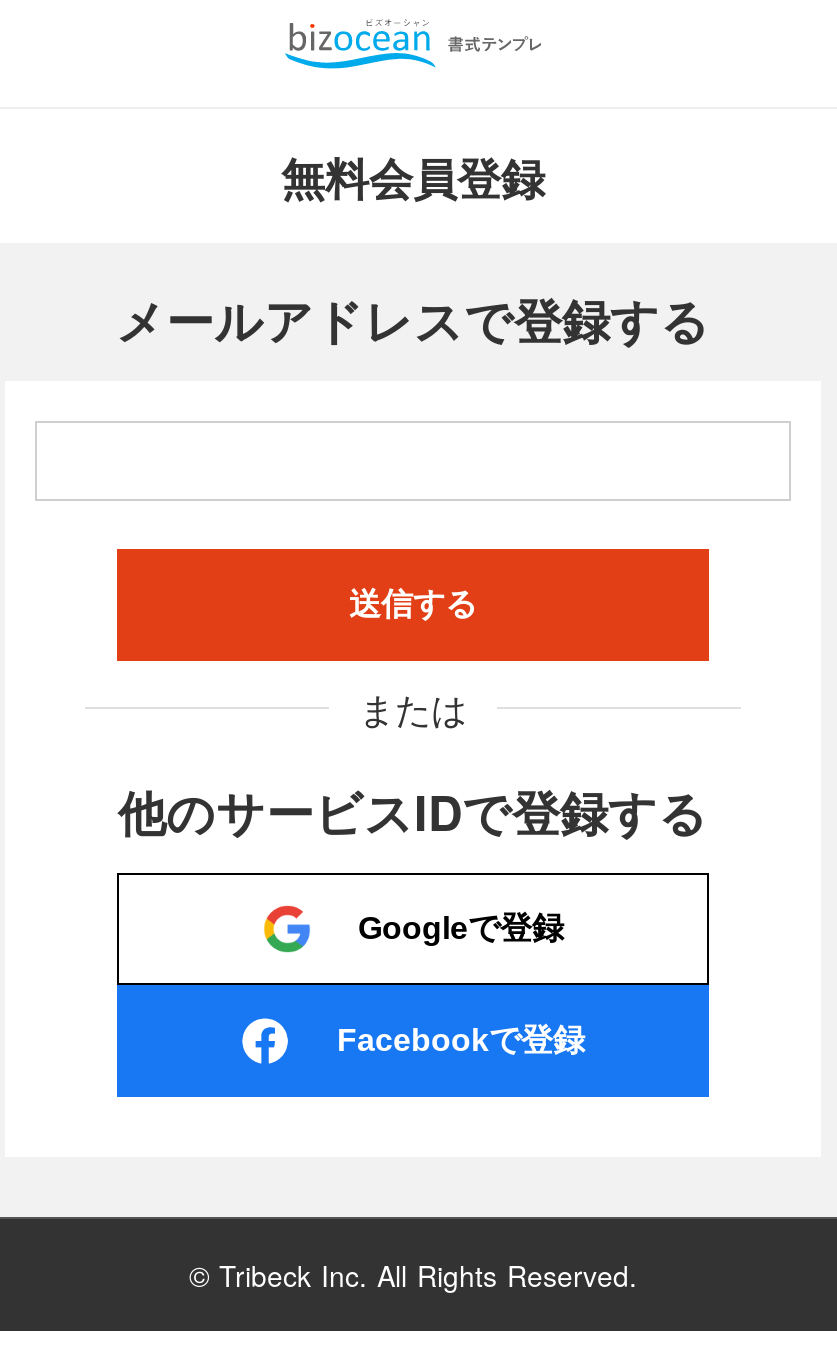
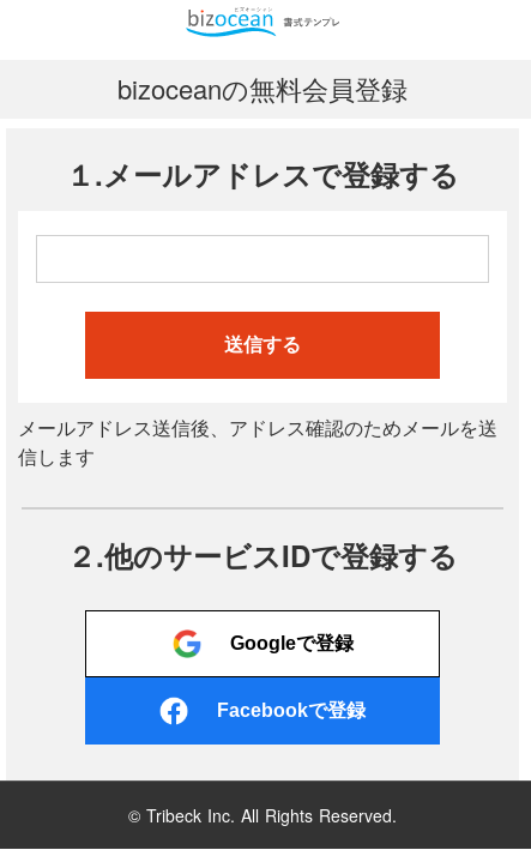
- 無料会員登録
+ bizoceanの無料会員登録

- メールアドレスで登録する
+ １.メールアドレスで登録する

- または
+ メールアドレス送信後、アドレス確認のためメールを送
+ 信します

- 他のサービスIDで登録する
+ ２.他のサービスIDで登録する

moved down: Googleで登録 | Facebookで登録
